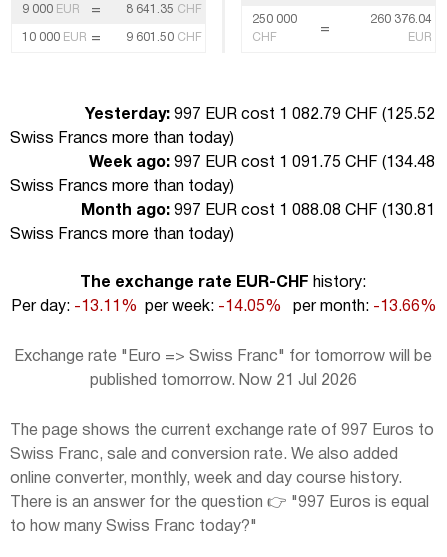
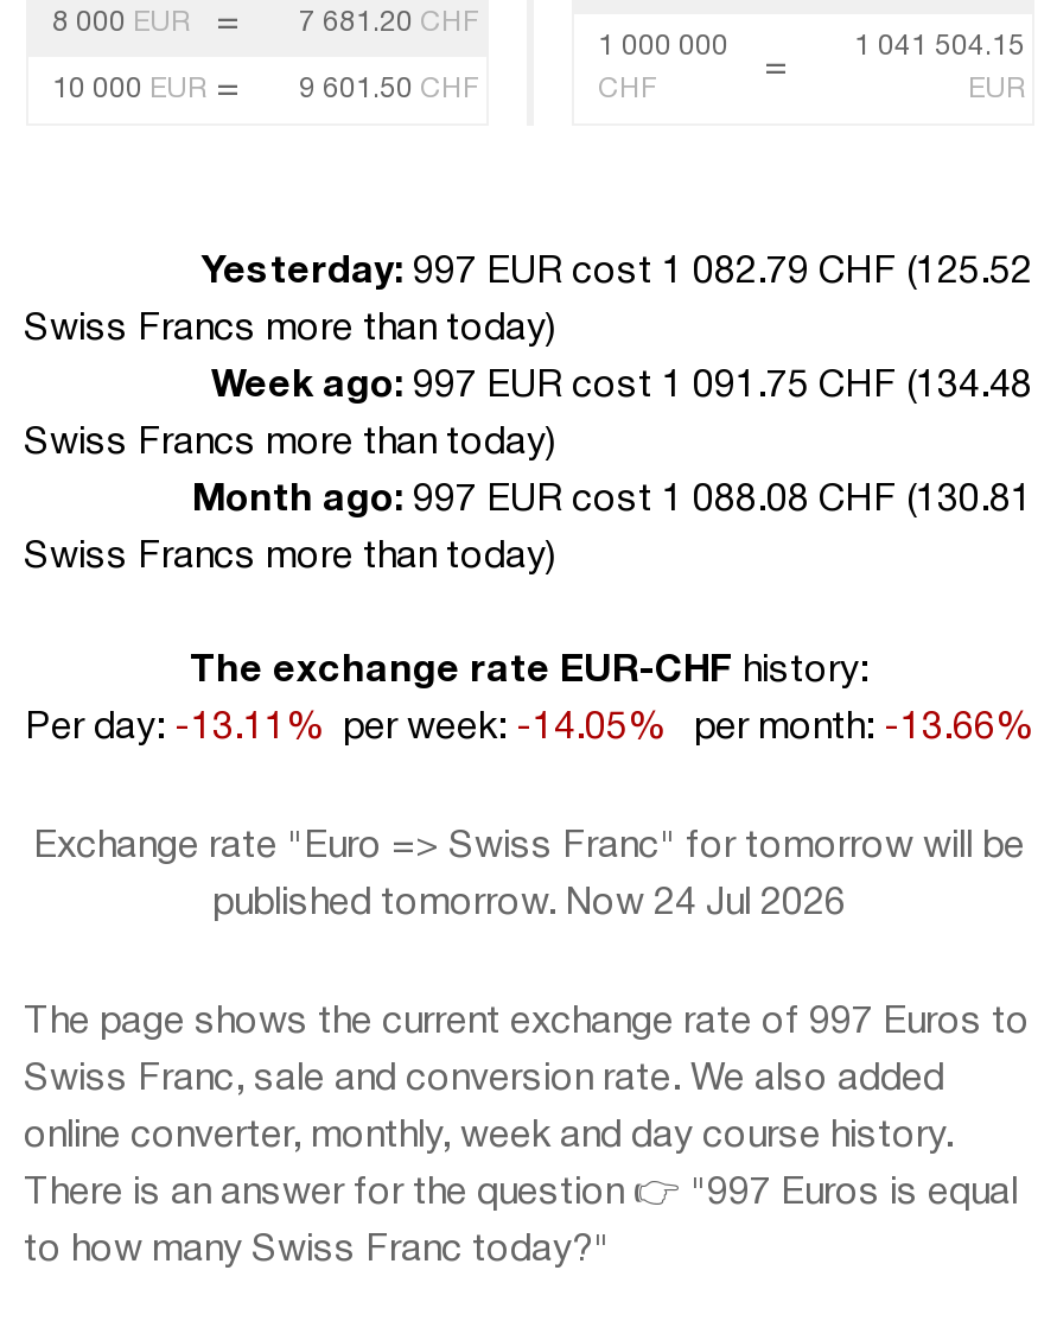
- 9 000 EUR
+ 8 000 EUR

- 8 641.35 CHF
+ 7 681.20 CHF

- 250 000
+ 1 000 000

- 260 376.04
+ 1 041 504.15

- published tomorrow. Now 21 Jul 2026
+ published tomorrow. Now 24 Jul 2026
